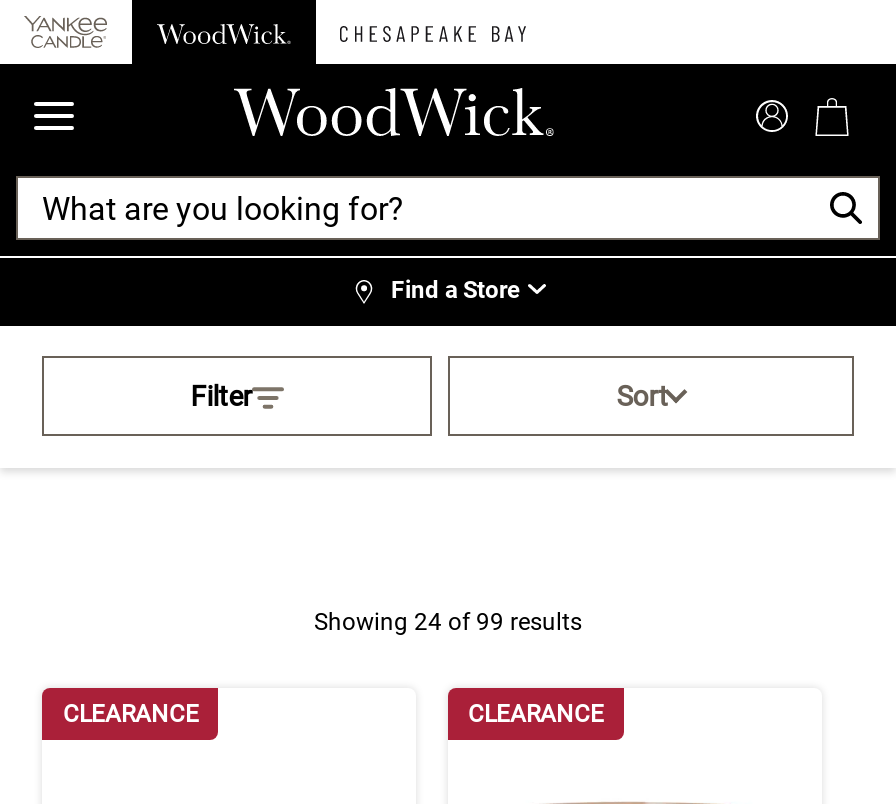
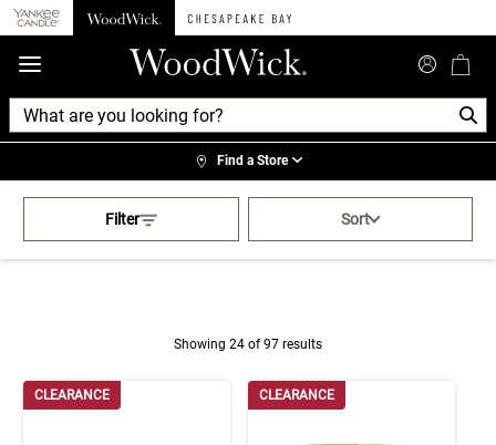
- Showing 24 of 99 results
+ Showing 24 of 97 results
